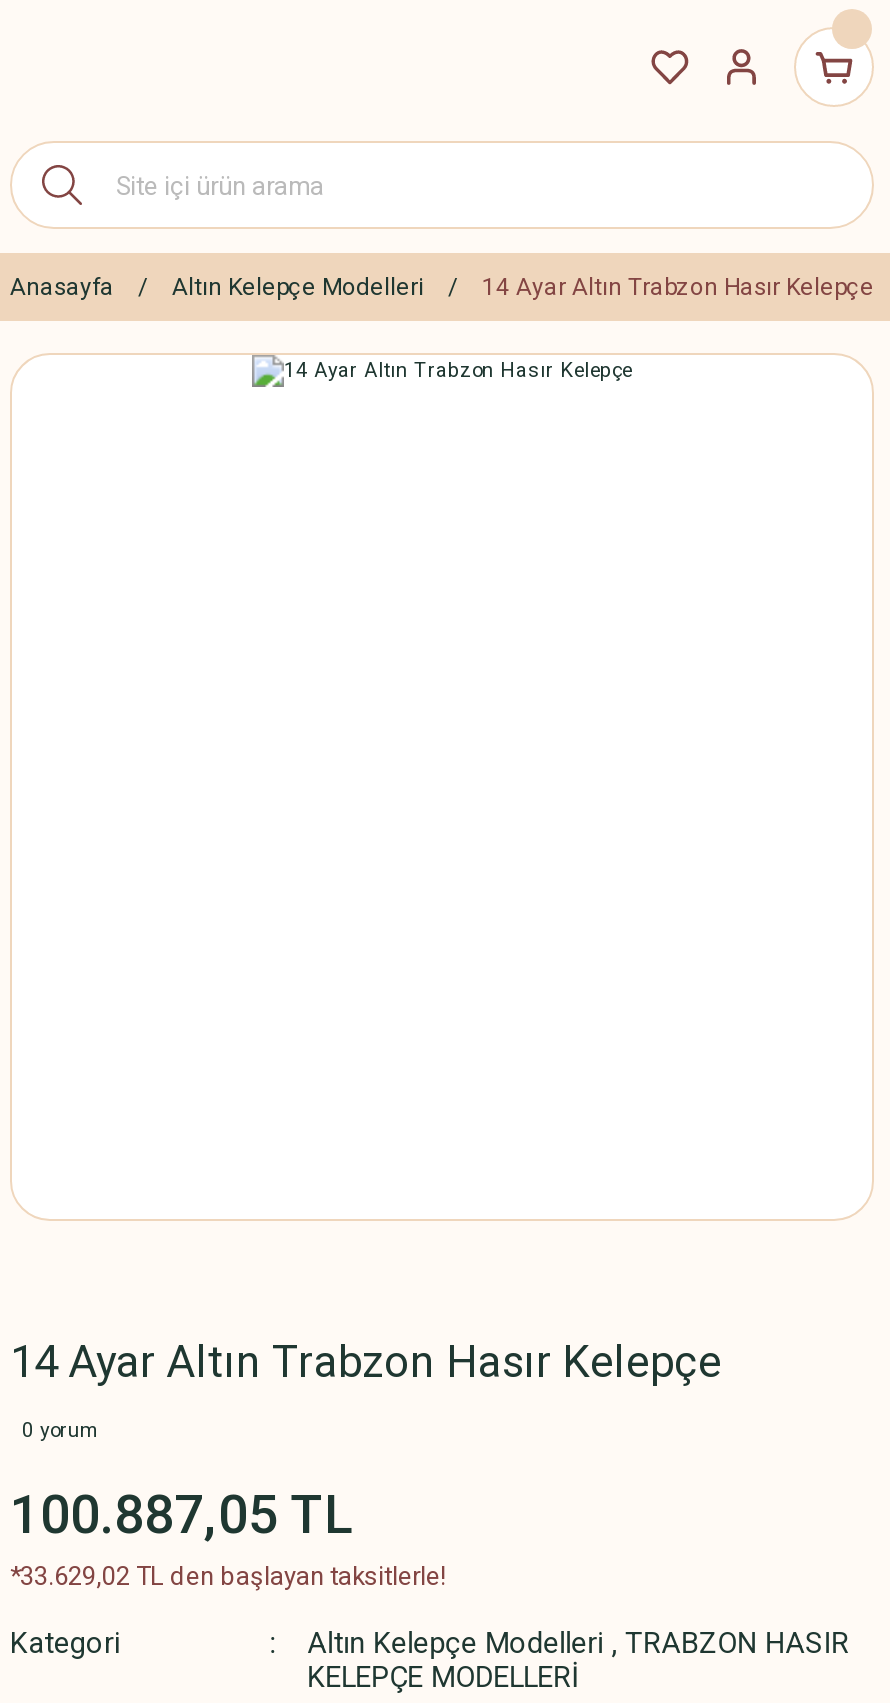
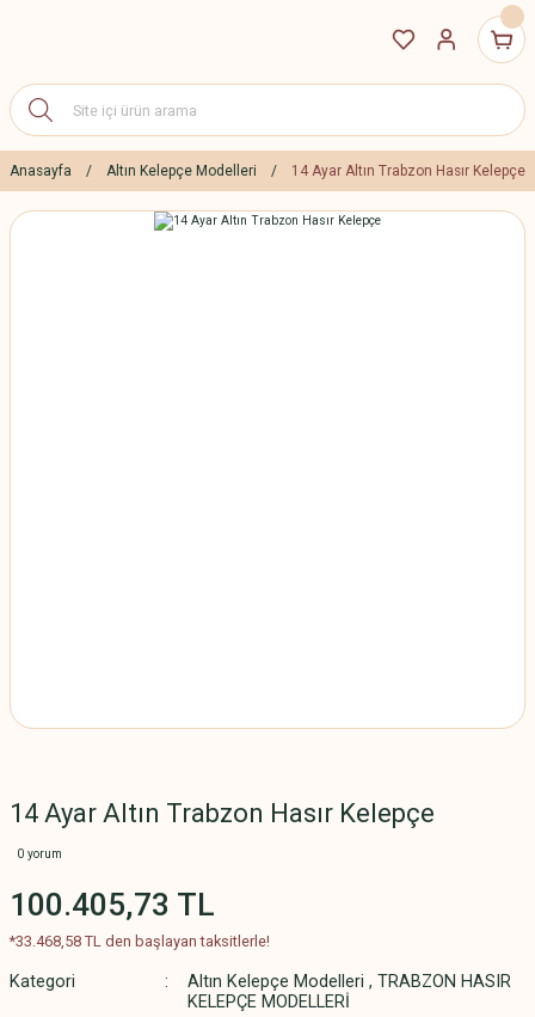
- 100.887,05 TL
+ 100.405,73 TL

- *33.629,02 TL den başlayan taksitlerle!
+ *33.468,58 TL den başlayan taksitlerle!
